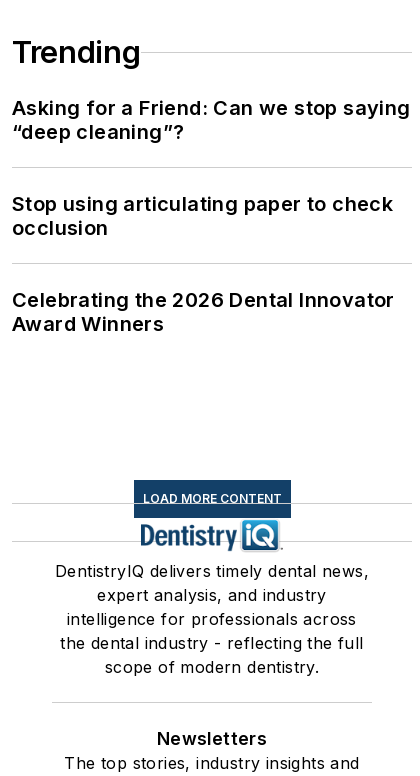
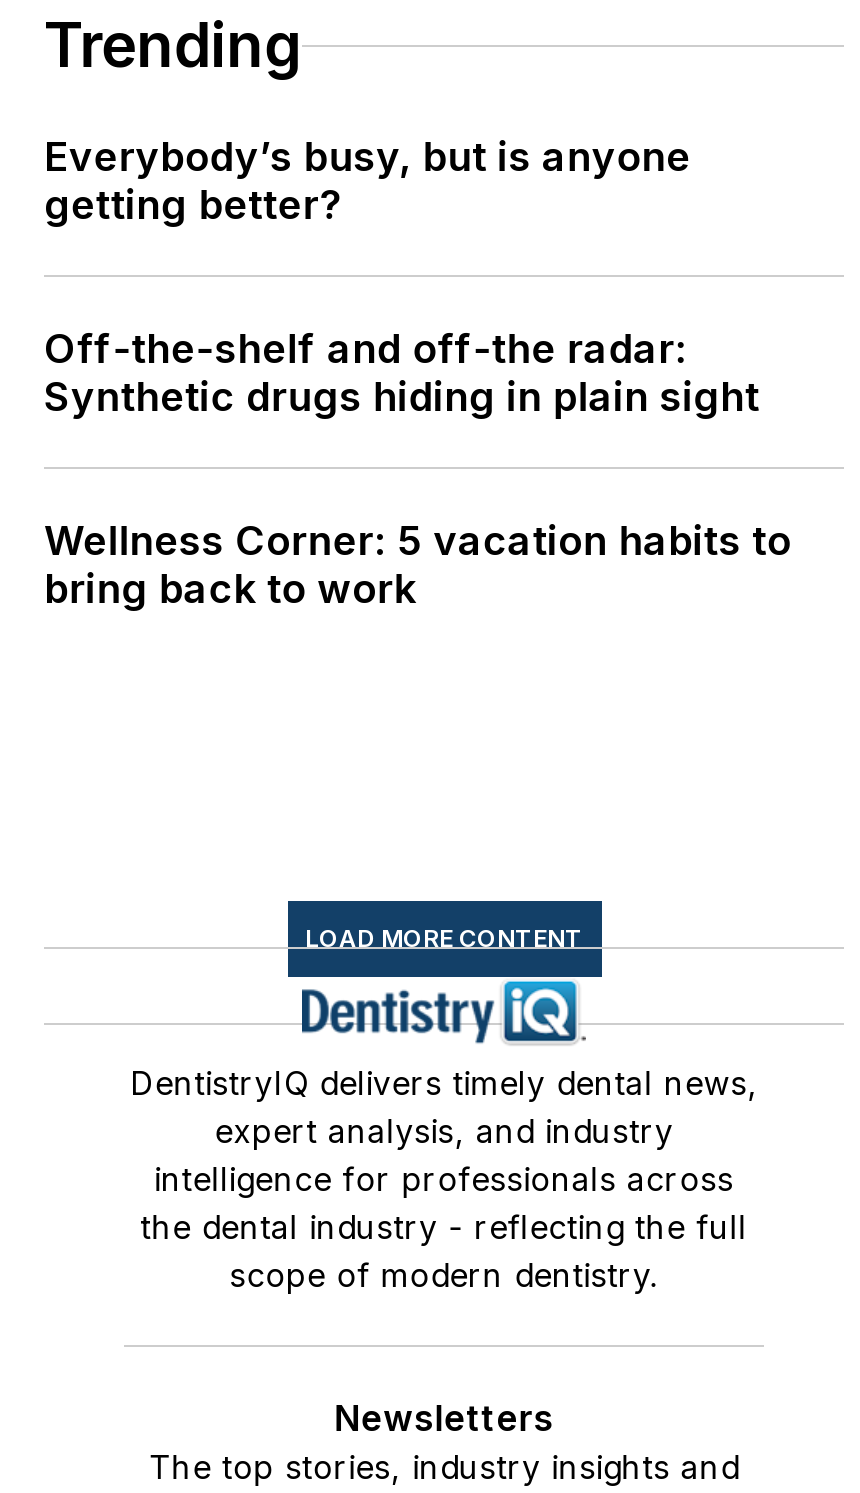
- Asking for a Friend: Can we stop saying
- “deep cleaning”?
+ Everybody’s busy, but is anyone
+ getting better?

- Stop using articulating paper to check
- occlusion
+ Off-the-shelf and off-the radar:
+ Synthetic drugs hiding in plain sight

- Celebrating the 2026 Dental Innovator
- Award Winners
+ Wellness Corner: 5 vacation habits to
+ bring back to work
